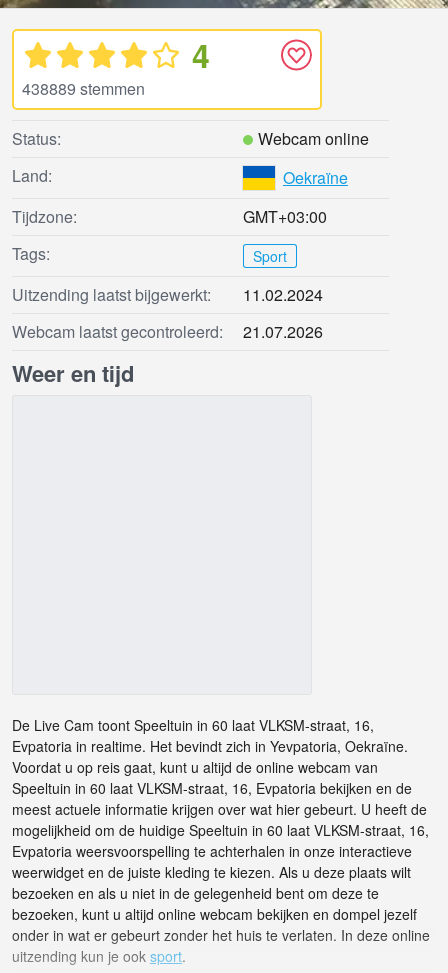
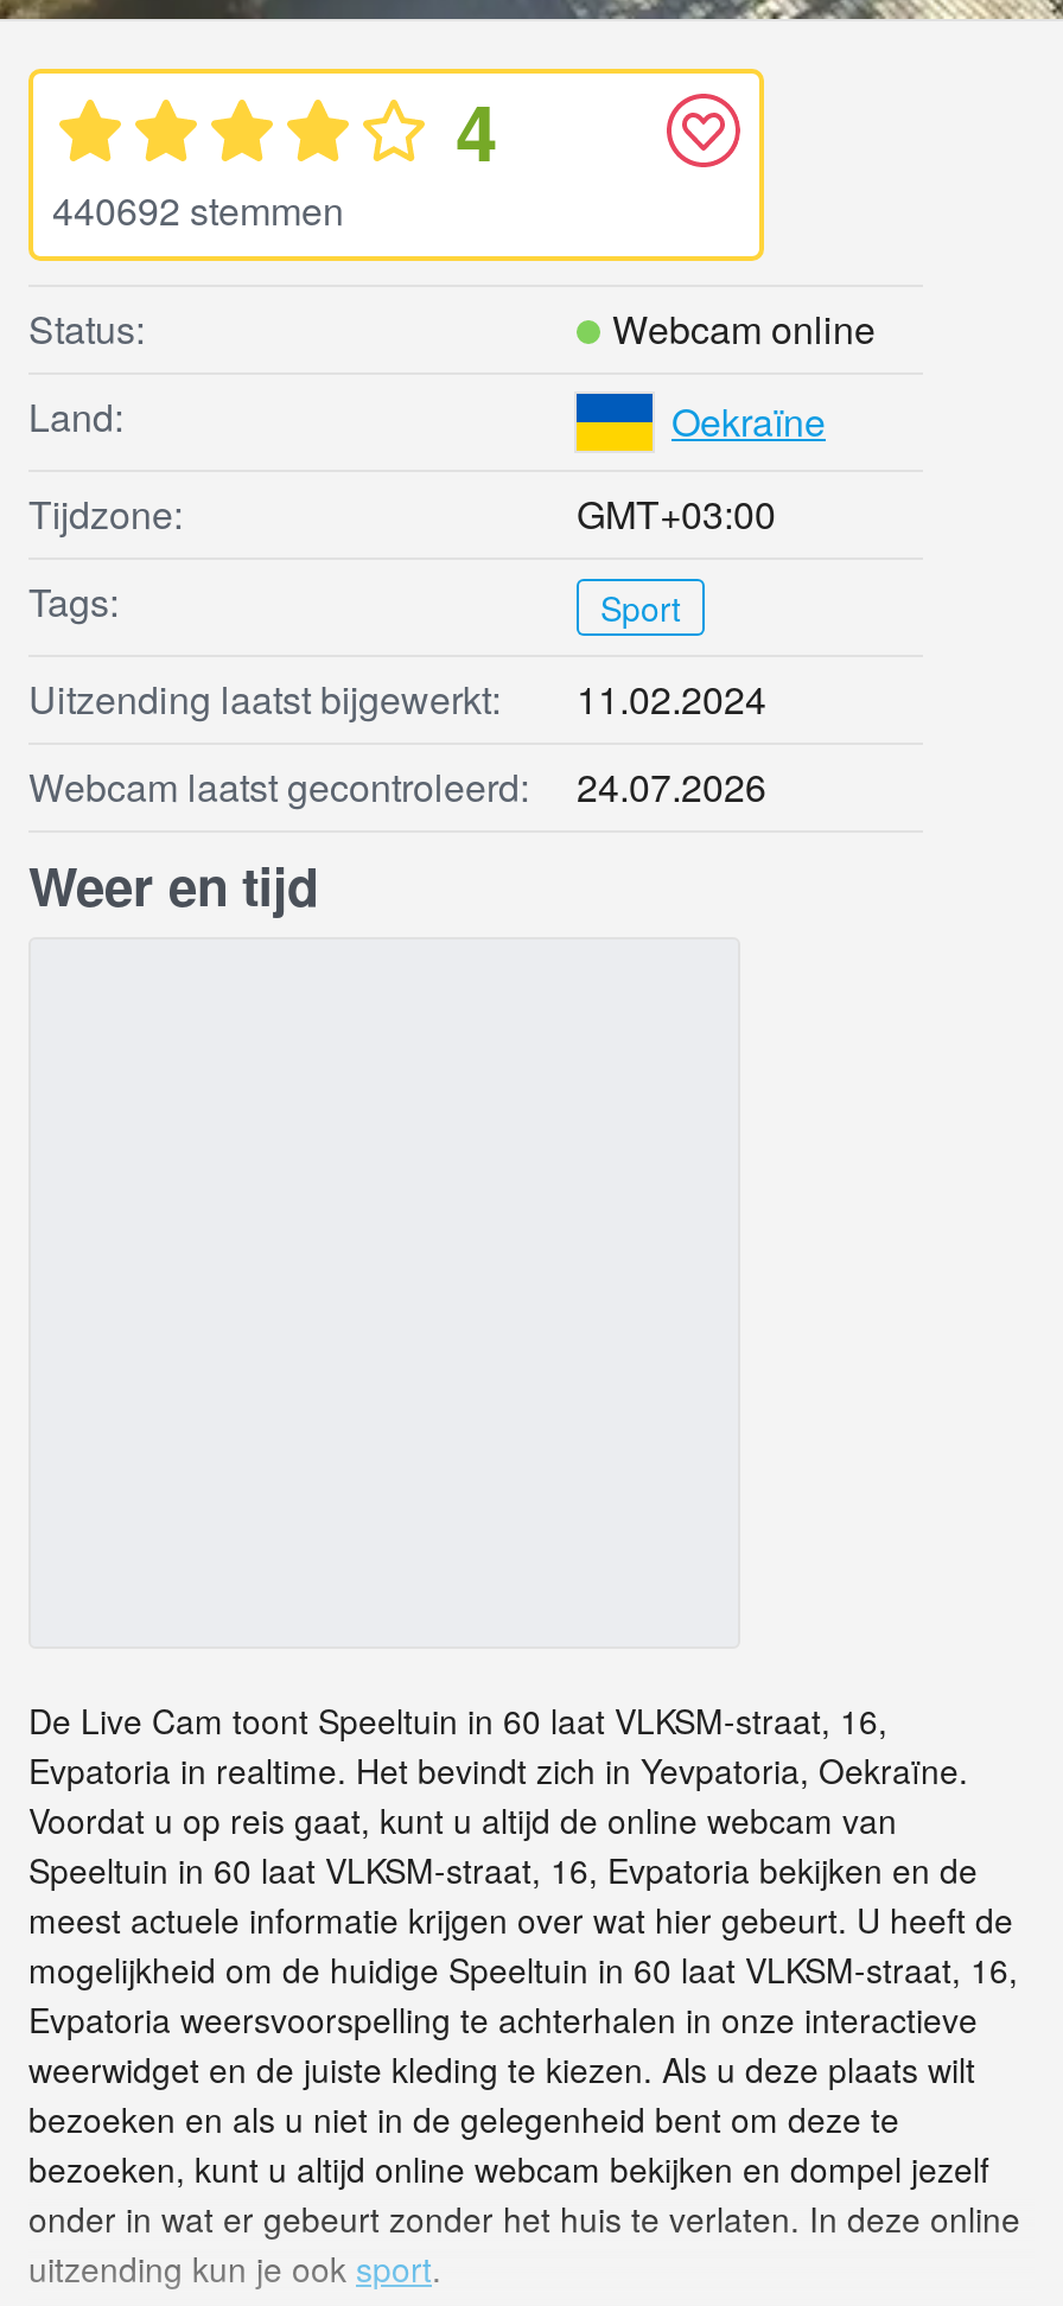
- 438889 stemmen
+ 440692 stemmen

- Webcam laatst gecontroleerd: 21.07.2026
+ Webcam laatst gecontroleerd: 24.07.2026
